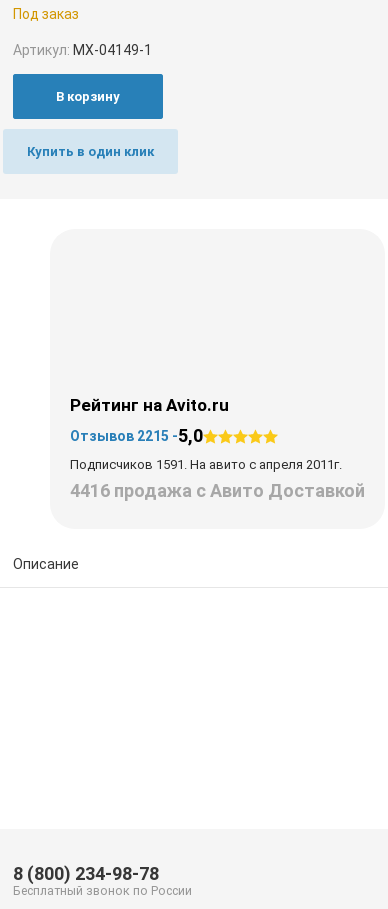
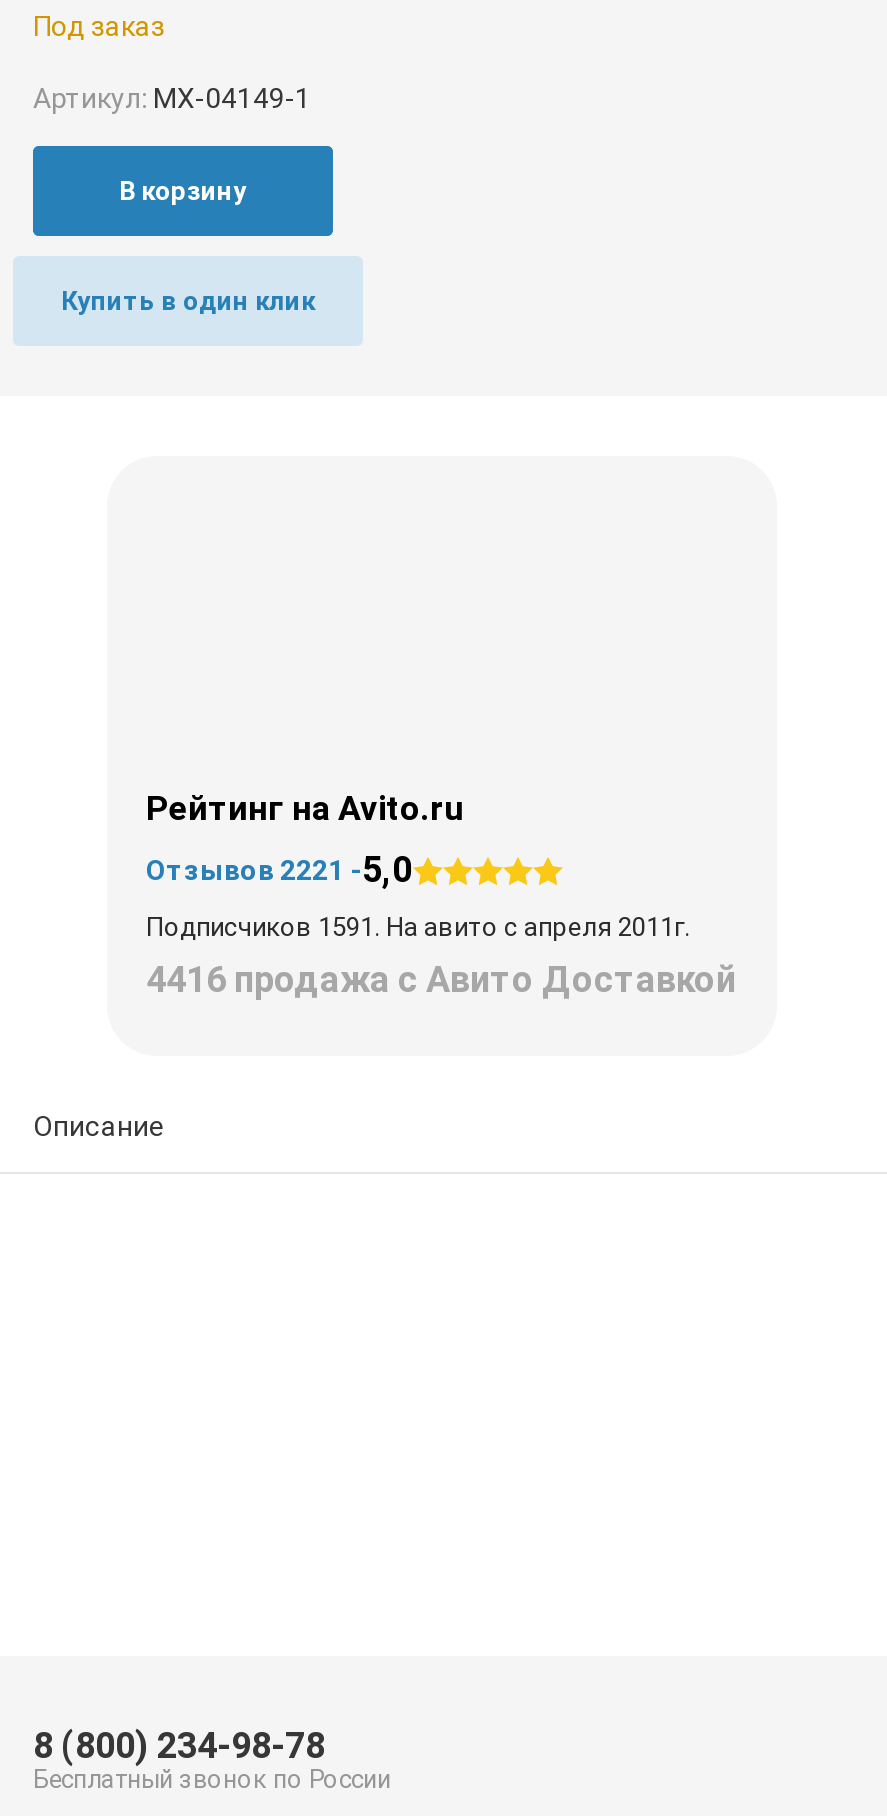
- Отзывов 2215 -5,0
+ Отзывов 2221 -5,0
